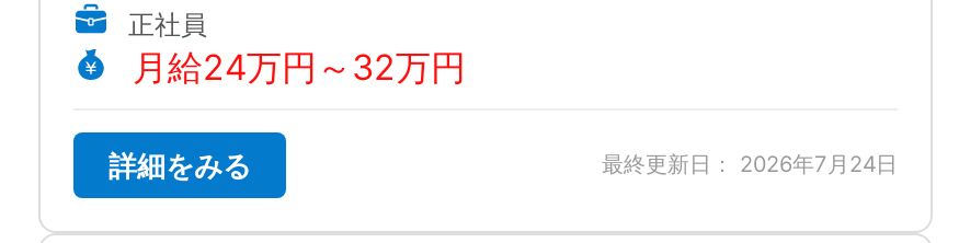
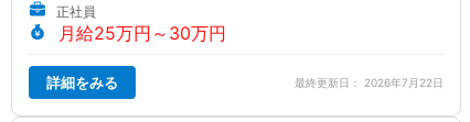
- 月給24万円～32万円
+ 月給25万円～30万円

- 最終更新日： 2026年7月24日
+ 最終更新日： 2026年7月22日
